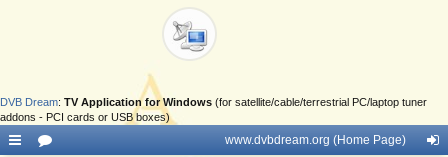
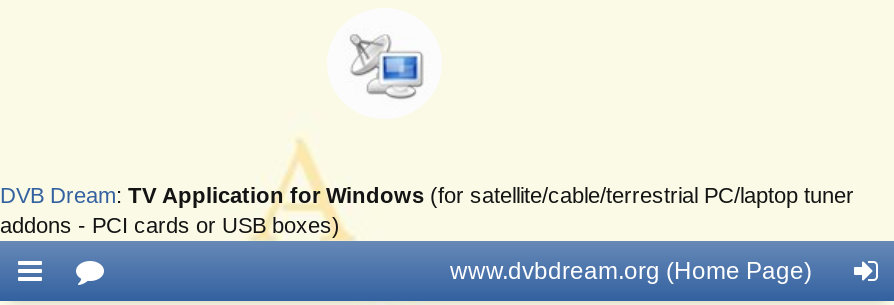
- [image]
+ [image]
